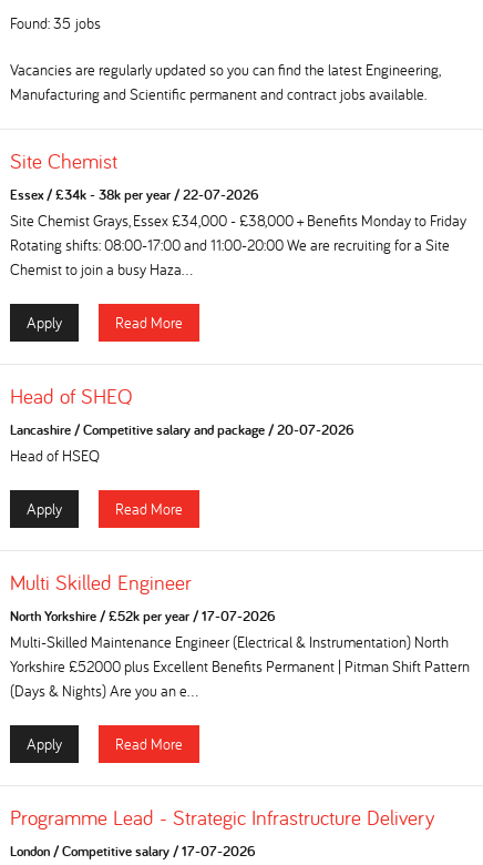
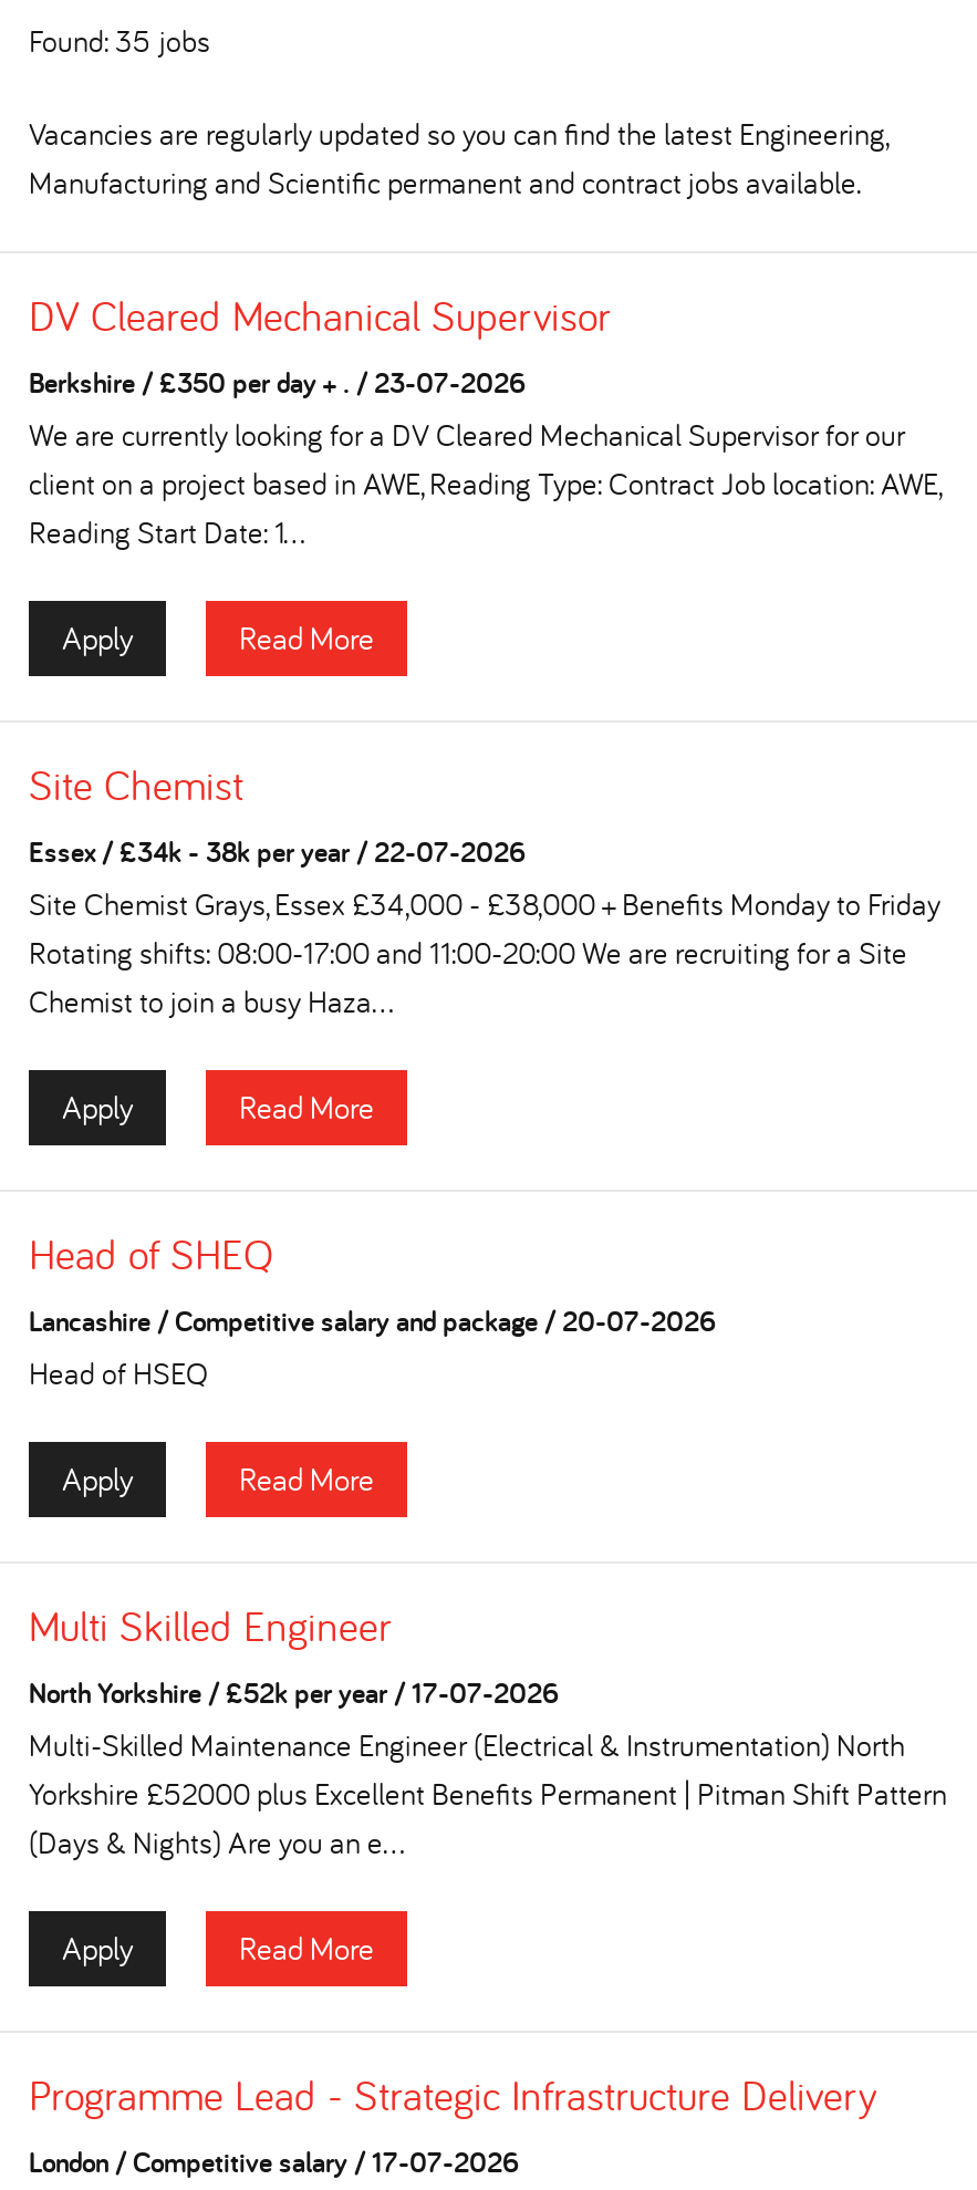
+ DV Cleared Mechanical Supervisor
+ Berkshire / £350 per day + . / 23-07-2026
+ We are currently looking for a DV Cleared Mechanical Supervisor for our
+ client on a project based in AWE, Reading Type: Contract Job location: AWE,
+ Reading Start Date: 1...
+ Apply
+ Read More
